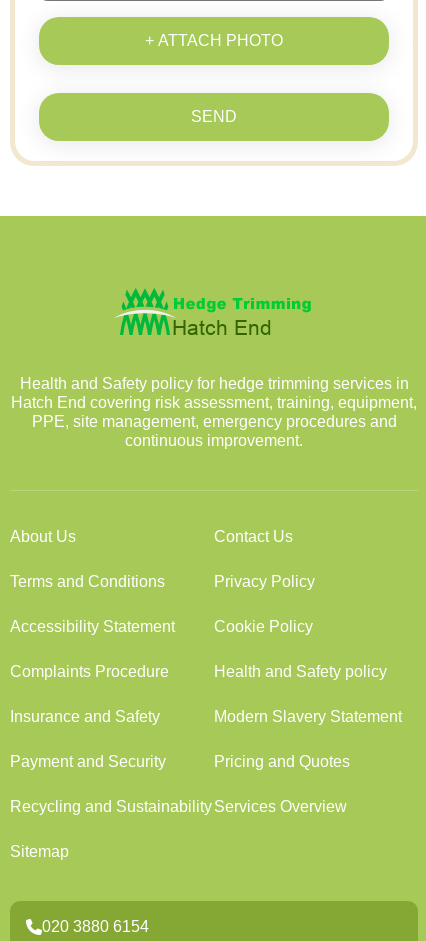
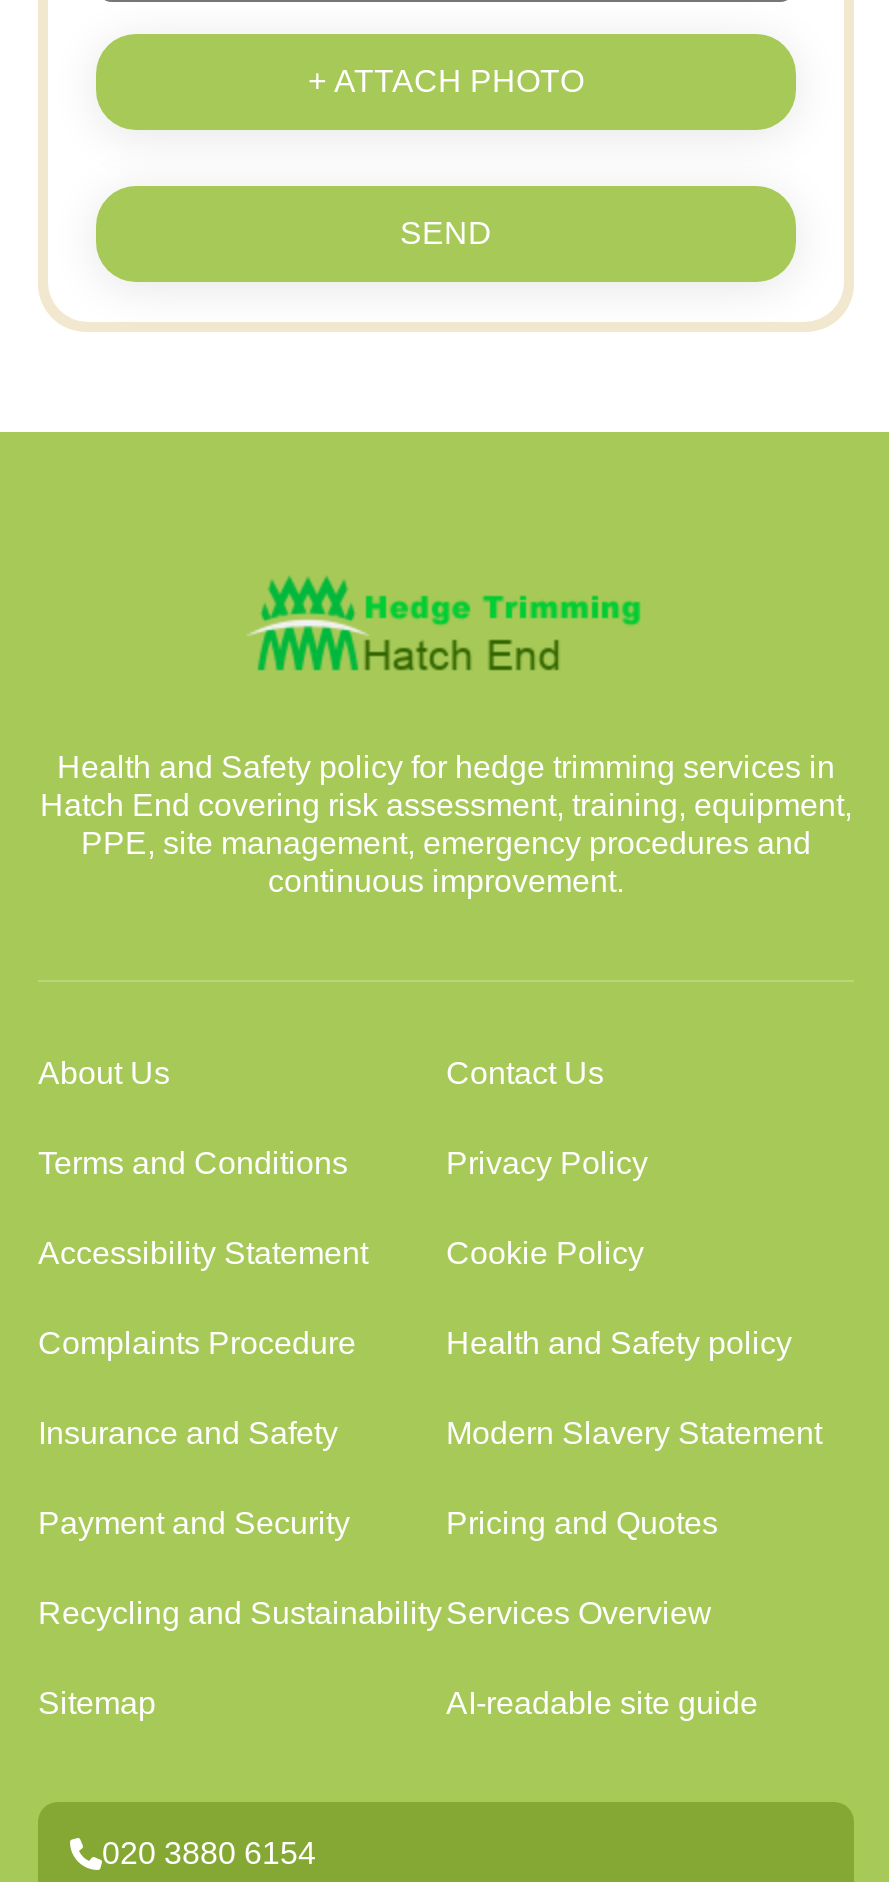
+ AI-readable site guide
